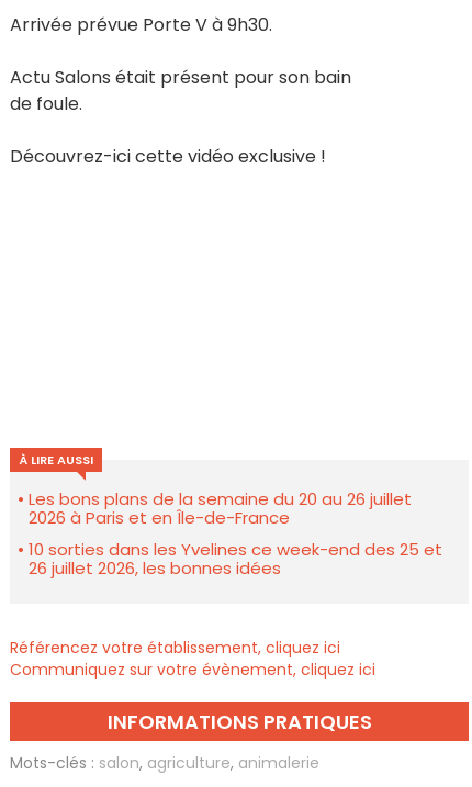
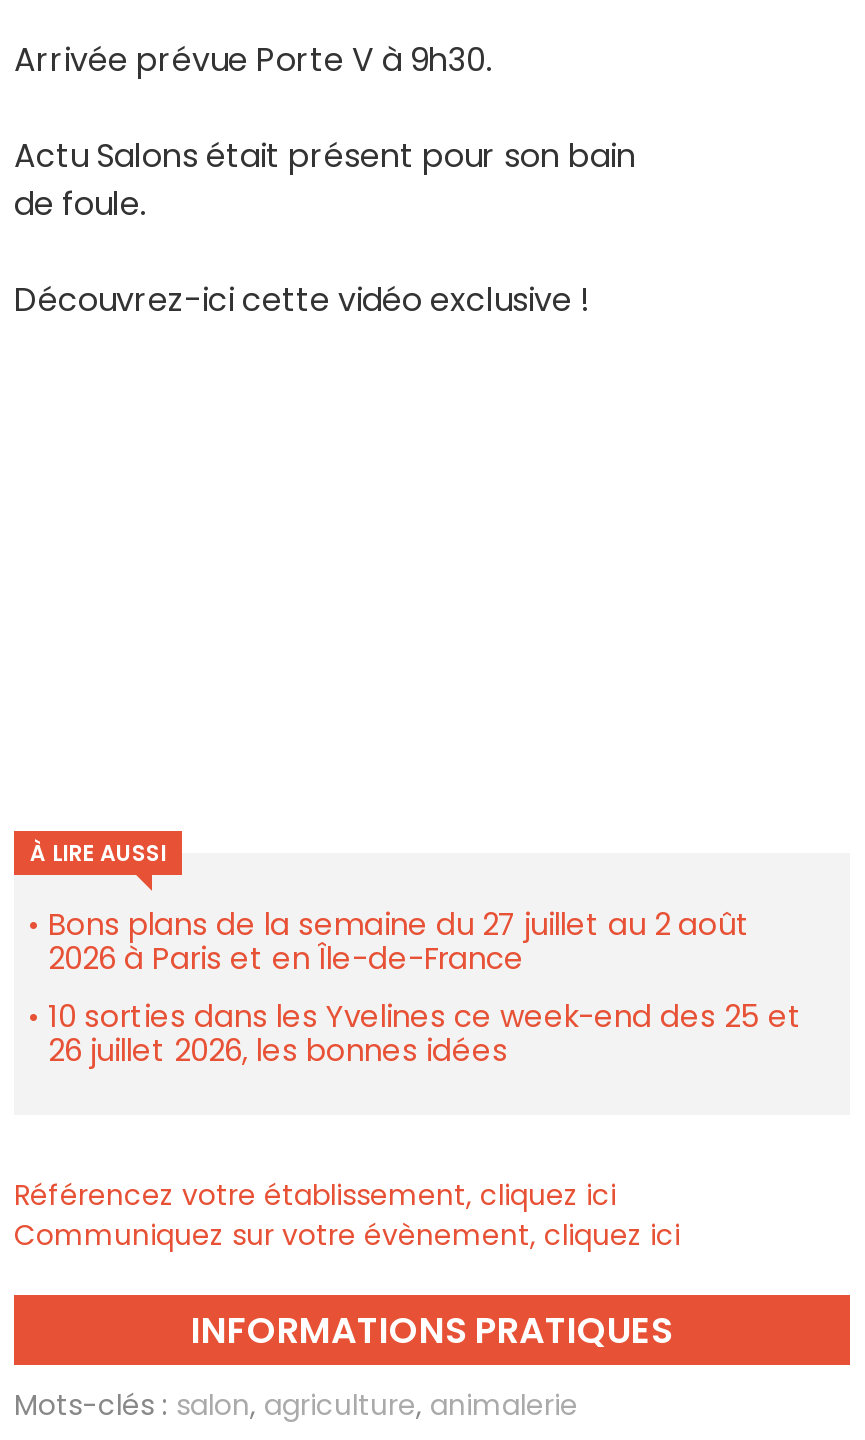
- Les bons plans de la semaine du 20 au 26 juillet
+ Bons plans de la semaine du 27 juillet au 2 août
